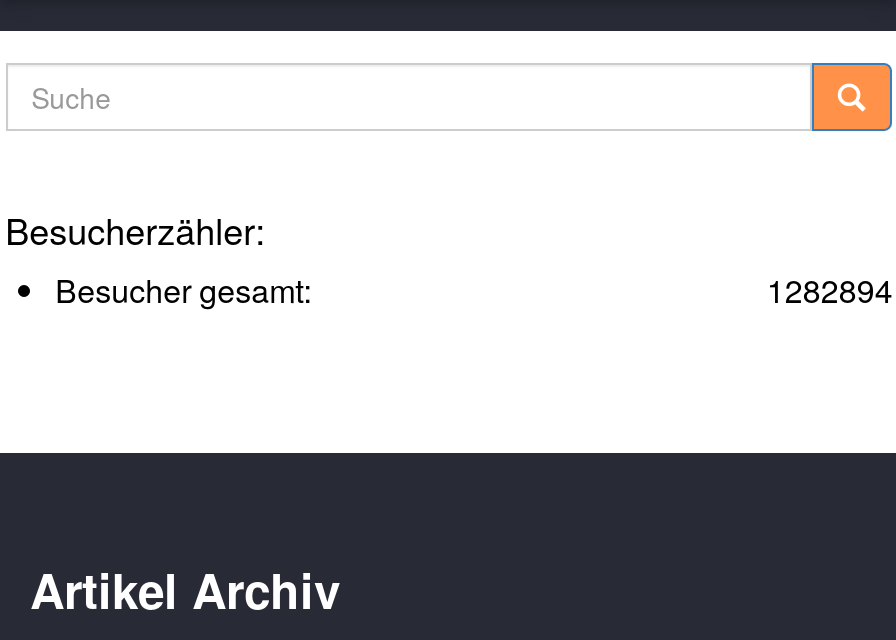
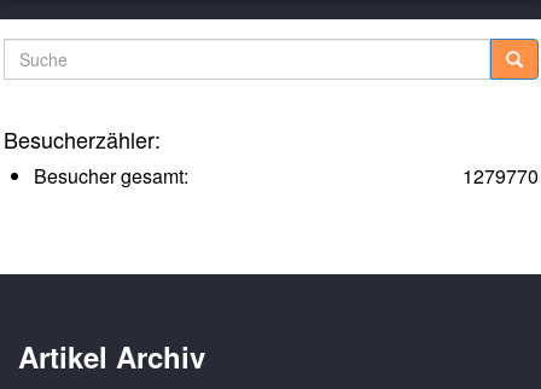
- 1282894
+ 1279770
